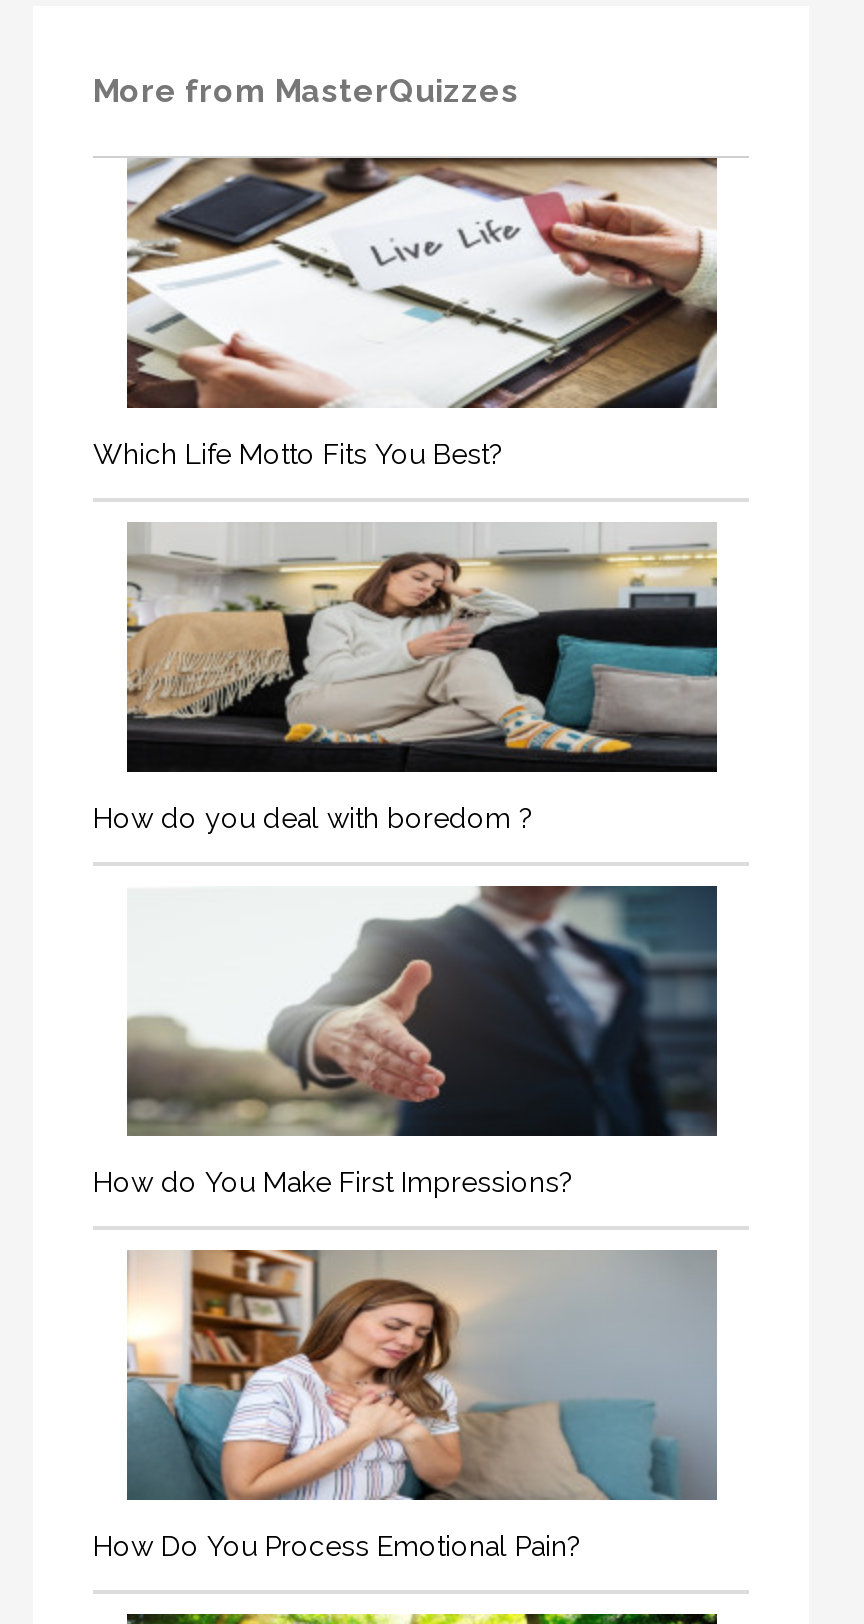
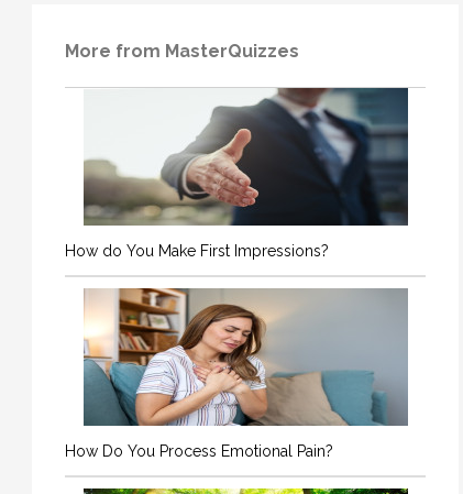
- [image]
- Which Life Motto Fits You Best?

- [image]
- How do you deal with boredom ?
